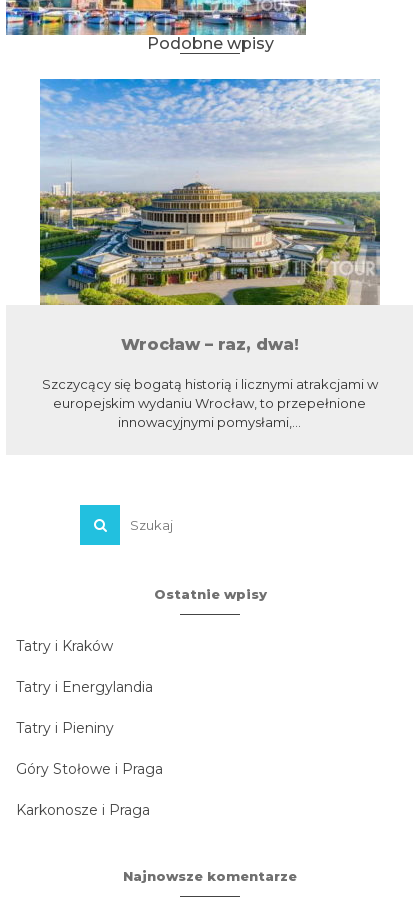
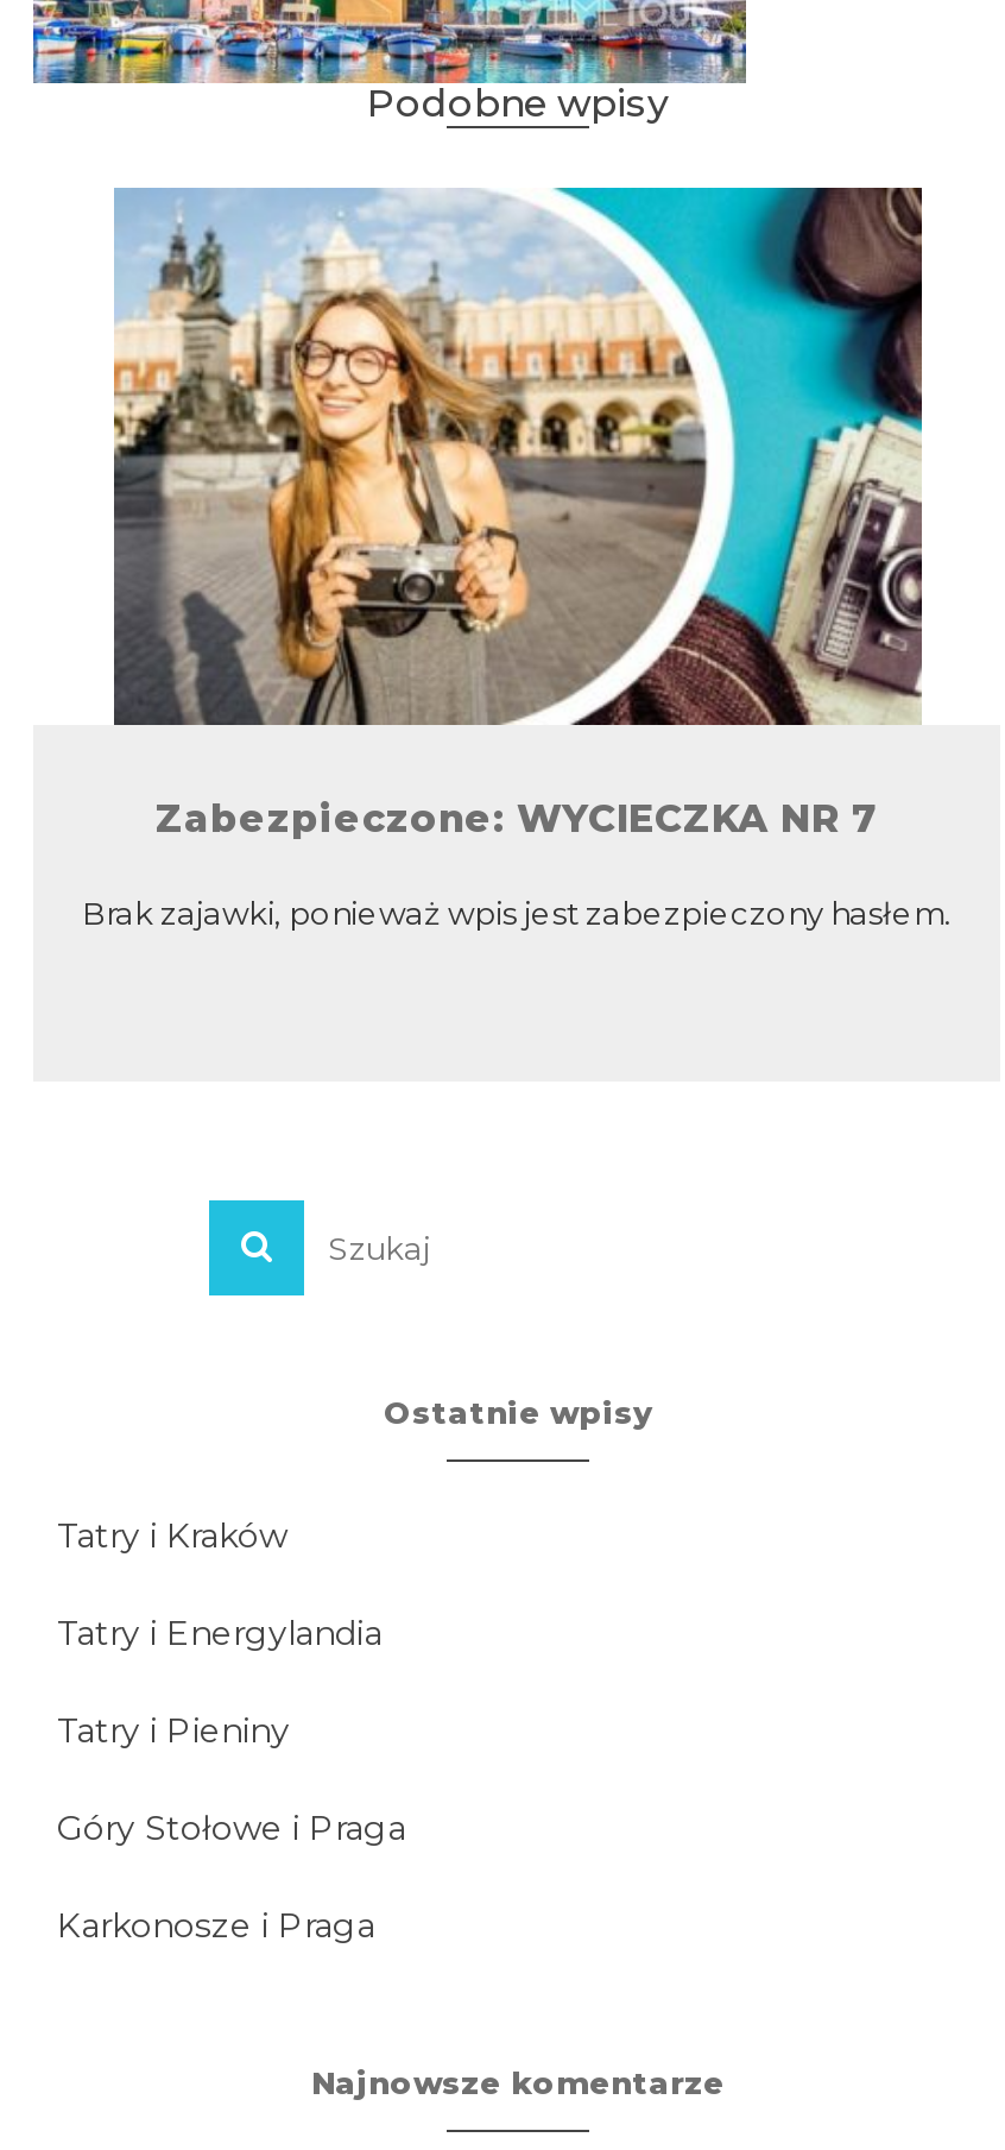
- [image]
- Wrocław – raz, dwa!
+ [image]
+ Zabezpieczone: WYCIECZKA NR 7

- Szczycący się bogatą historią i licznymi atrakcjami w
- europejskim wydaniu Wrocław, to przepełnione
- innowacyjnymi pomysłami,...
+ Brak zajawki, ponieważ wpis jest zabezpieczony hasłem.
